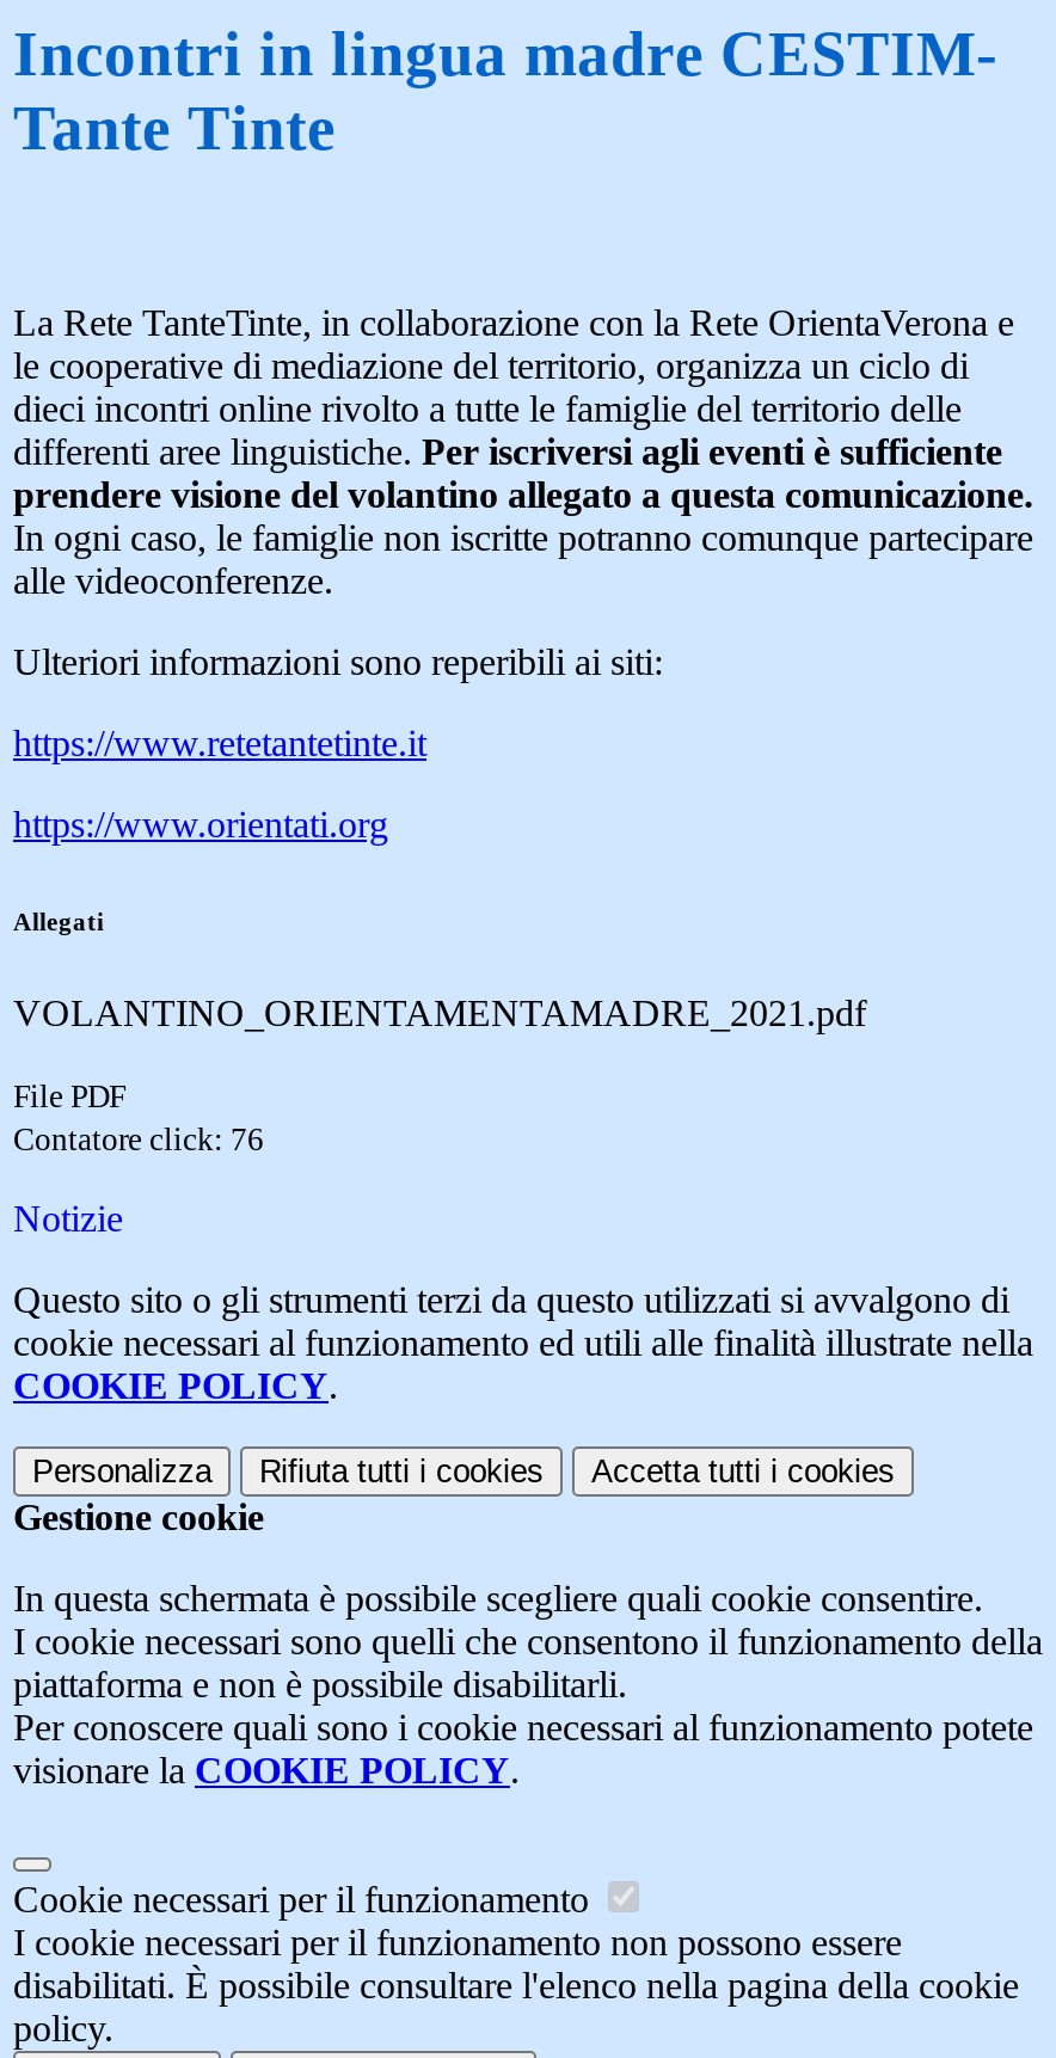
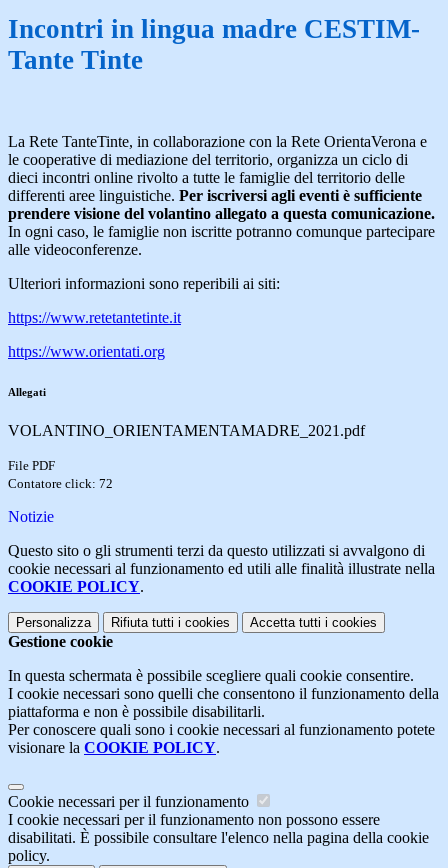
- Contatore click: 76
+ Contatore click: 72
